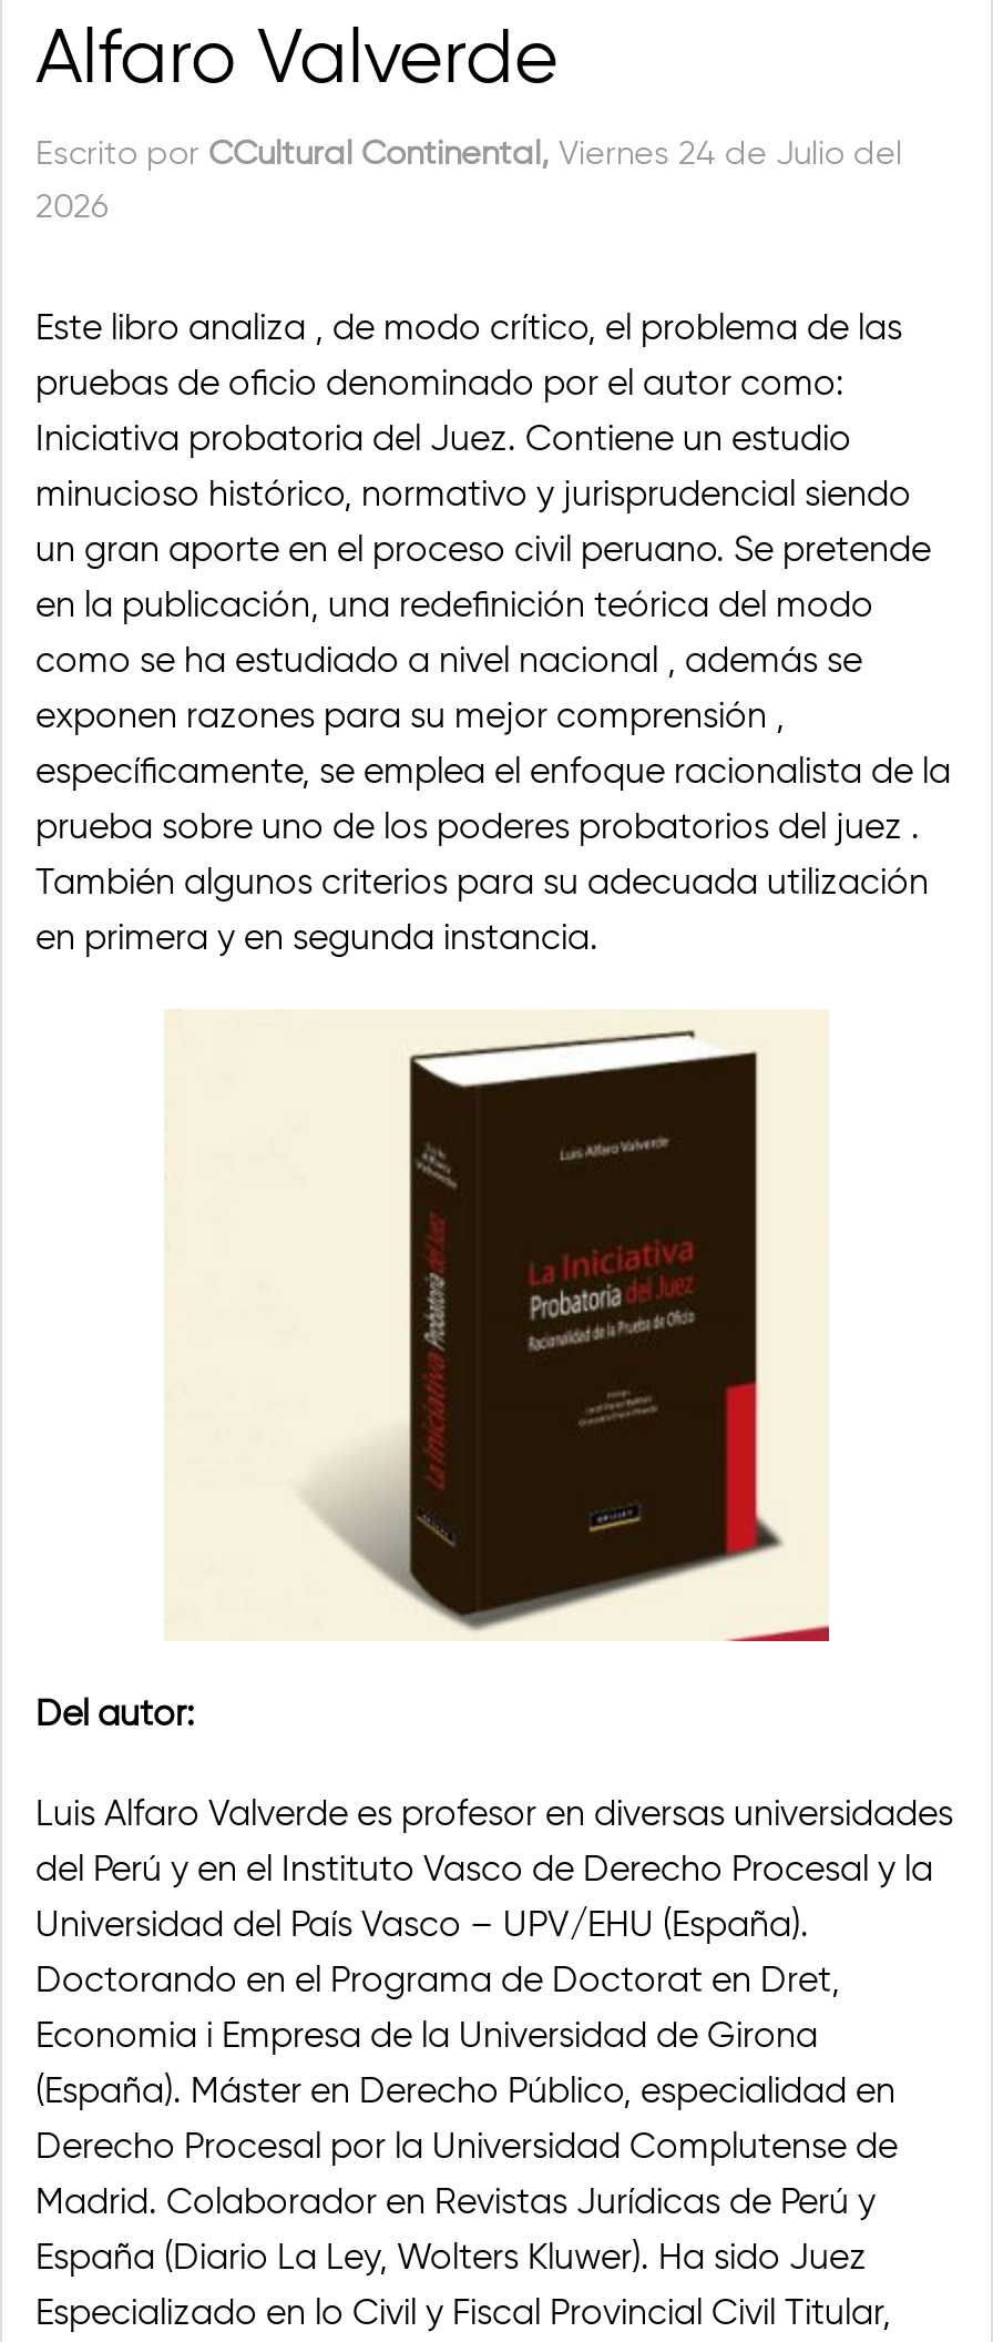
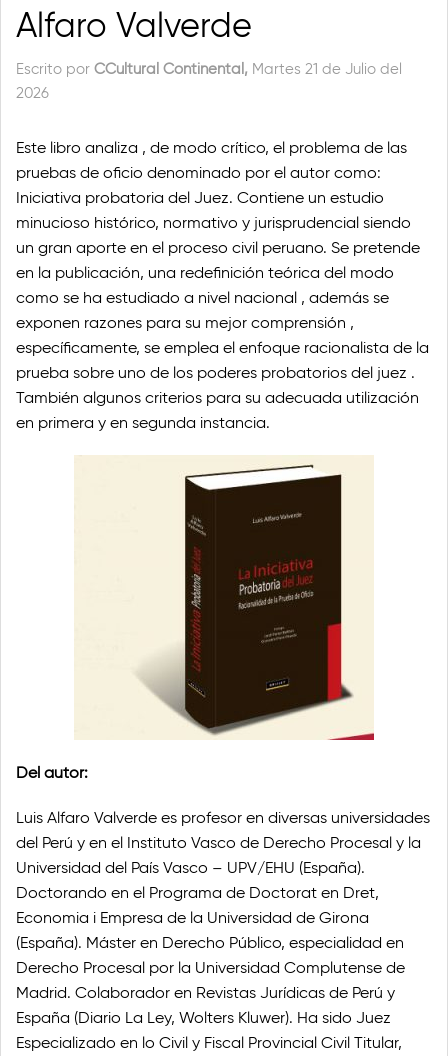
- Escrito por CCultural Continental, Viernes 24 de Julio del
+ Escrito por CCultural Continental, Martes 21 de Julio del
